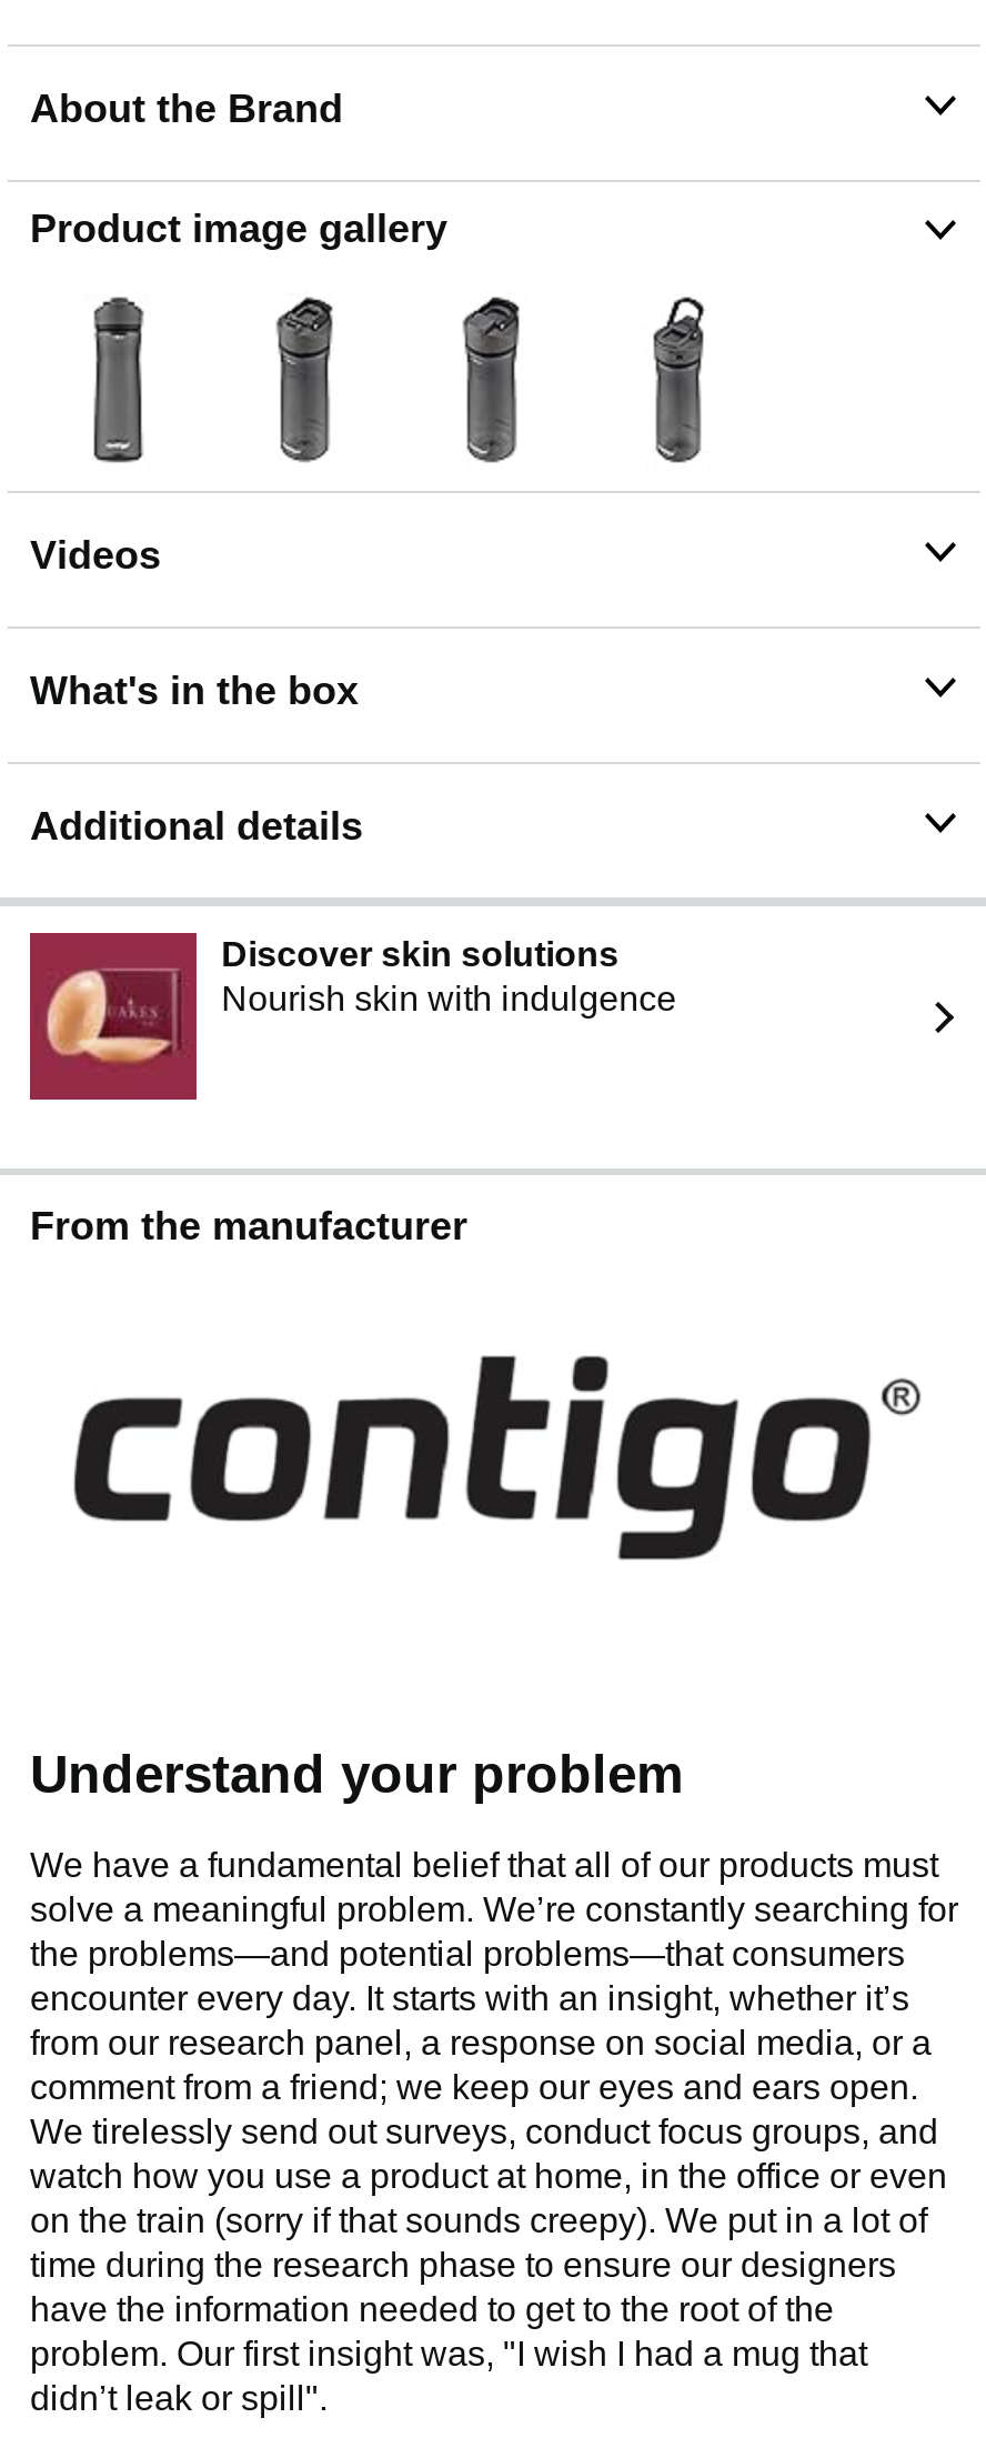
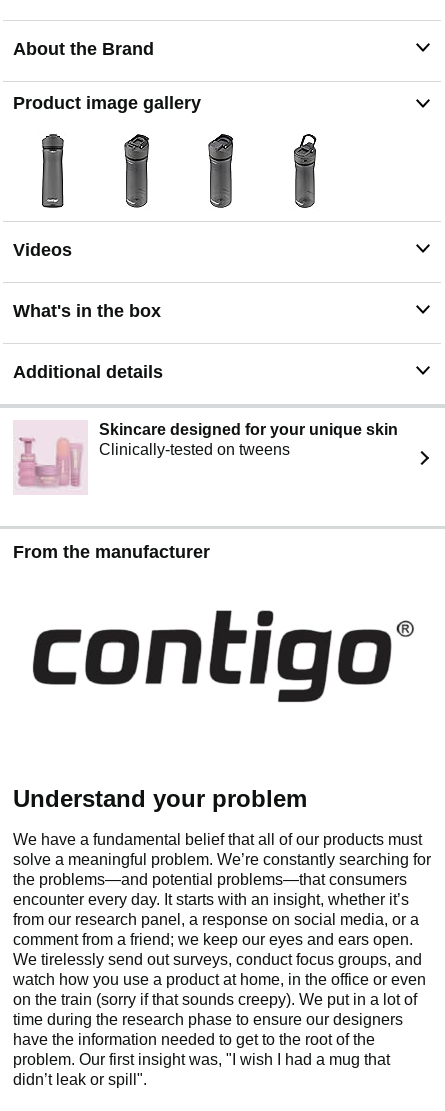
- [image]
- Discover skin solutions
- Nourish skin with indulgence
+ [image]
+ Skincare designed for your unique skin
+ Clinically-tested on tweens
